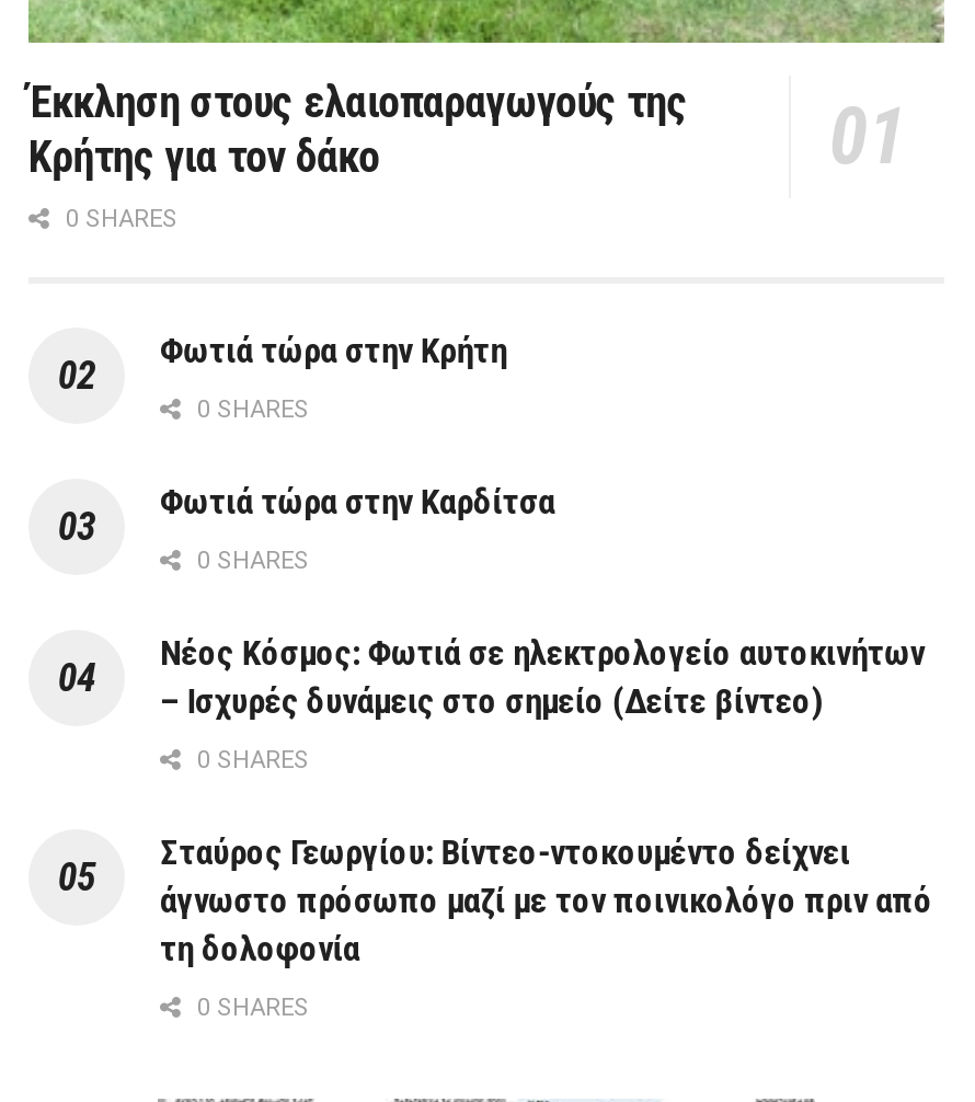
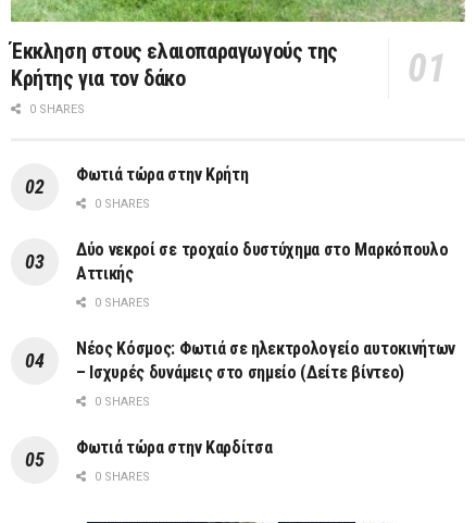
+ Δύο νεκροί σε τροχαίο δυστύχημα στο Μαρκόπουλο
+ Αττικής

moved down: Φωτιά τώρα στην Καρδίτσα

moved down: 0 SHARES | Νέος Κόσμος: Φωτιά σε ηλεκτρολογείο αυτοκινήτων | – Ισχυρές δυνάμεις στο σημείο (Δείτε βίντεο) | 0 SHARES

- Σταύρος Γεωργίου: Βίντεο-ντοκουμέντο δείχνει
- άγνωστο πρόσωπο μαζί με τον ποινικολόγο πριν από
- τη δολοφονία
